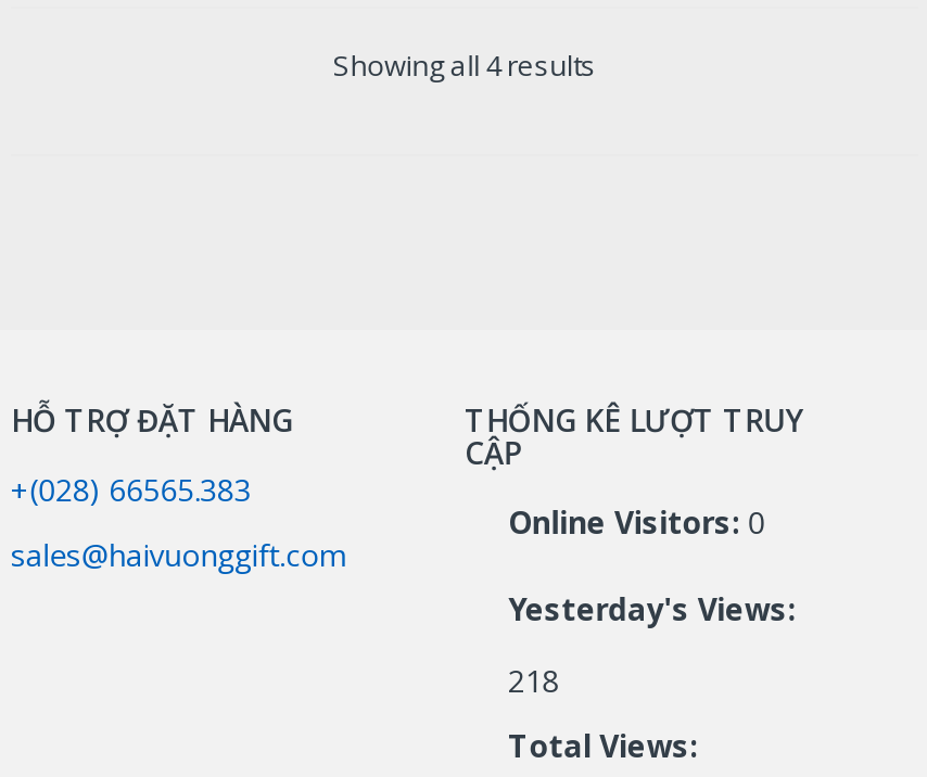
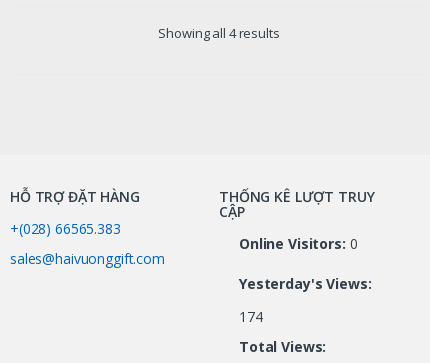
- 218
+ 174
